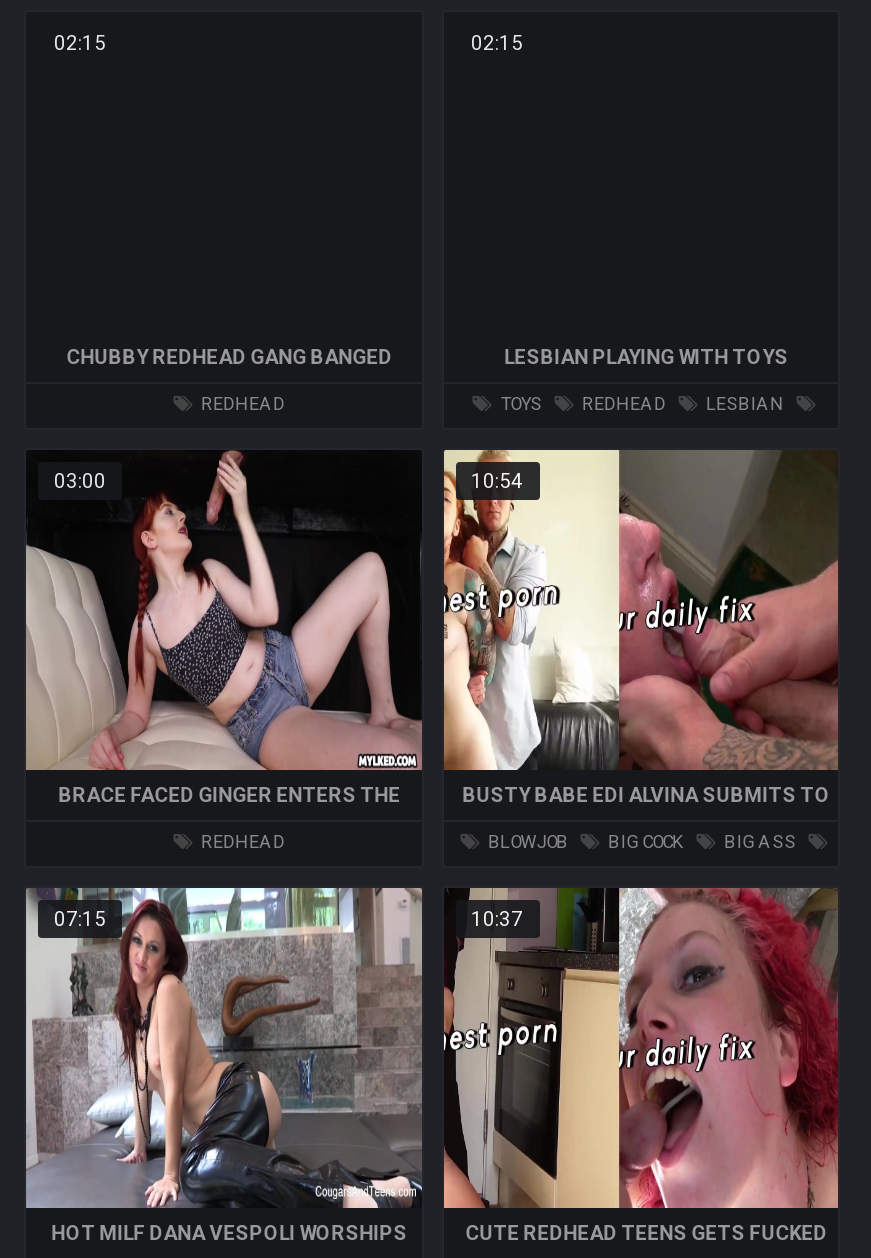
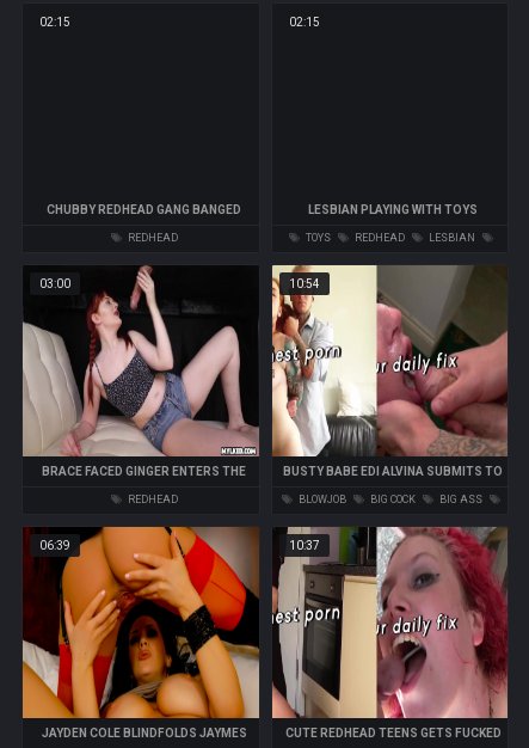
- [image]
- 07:15
+ [image]
+ 06:39

- HOT MILF DANA VESPOLI WORSHIPS
+ JAYDEN COLE BLINDFOLDS JAYMES
